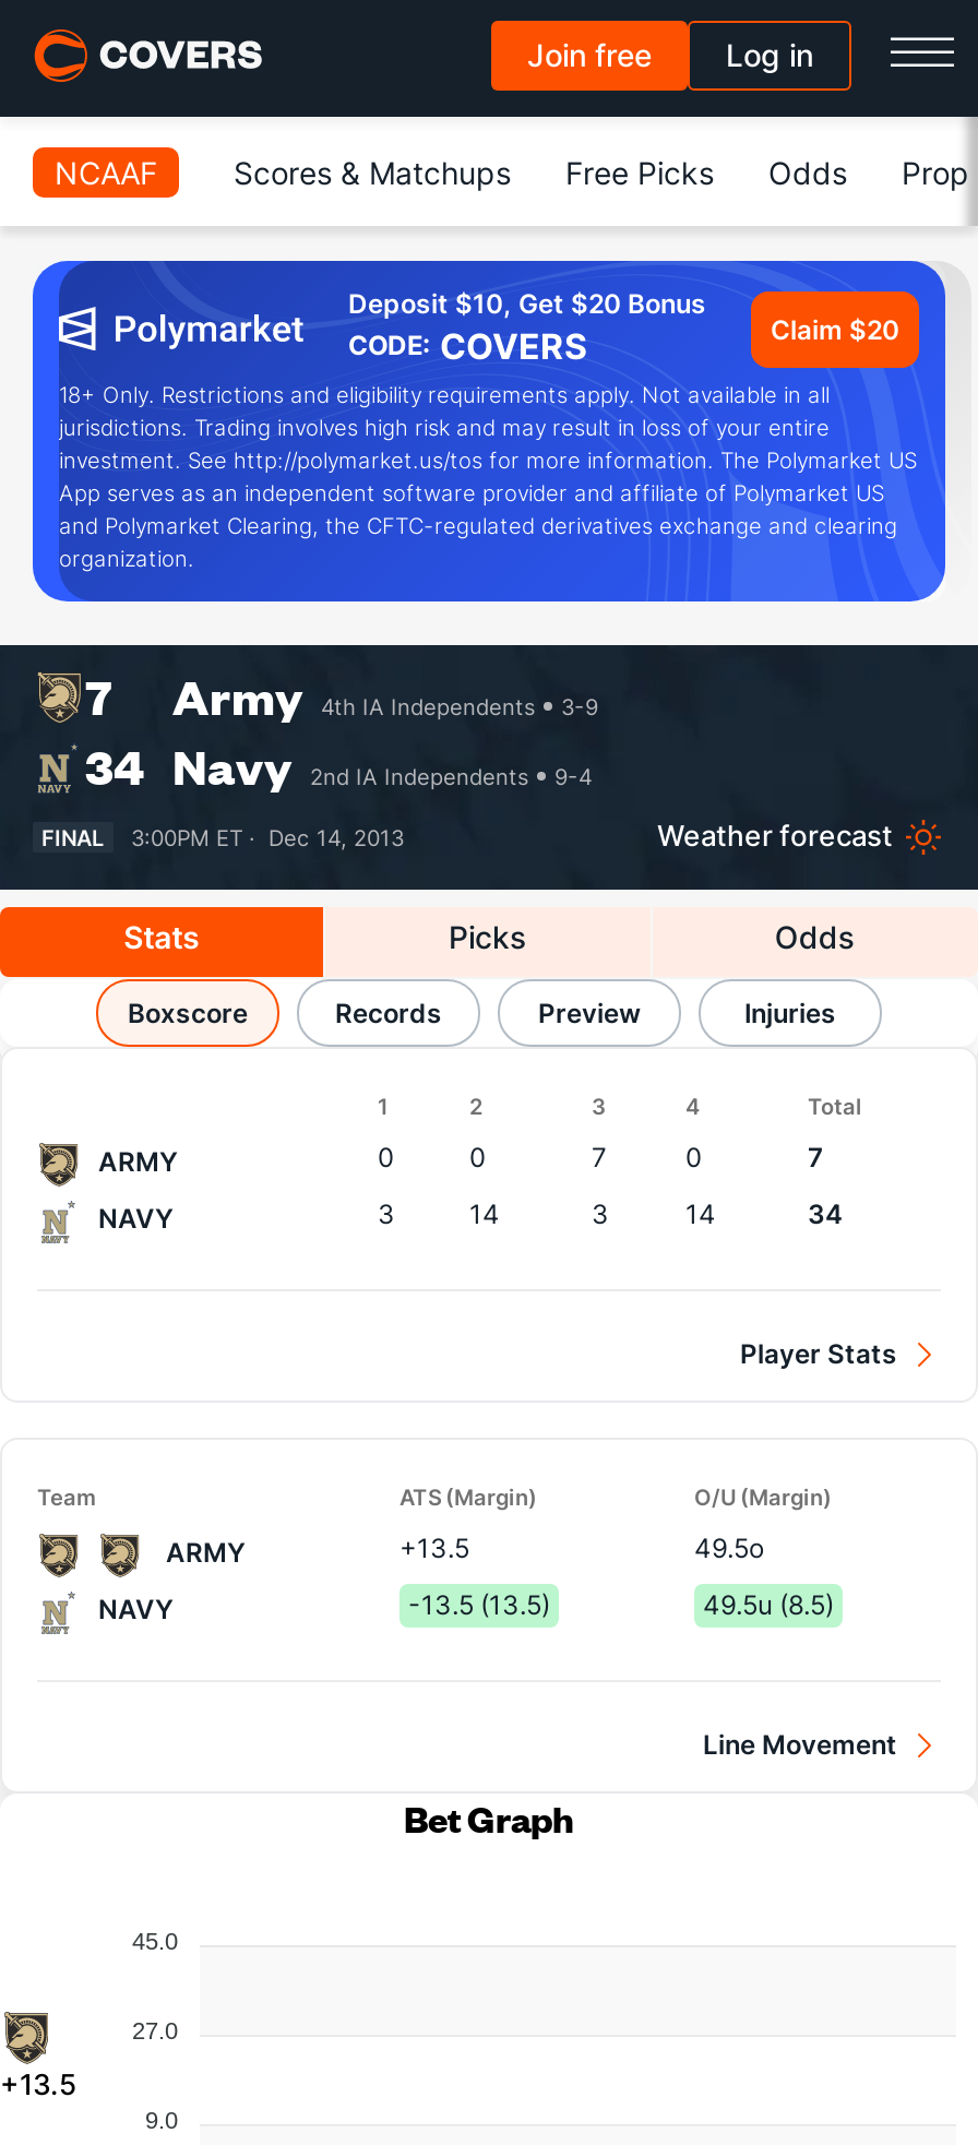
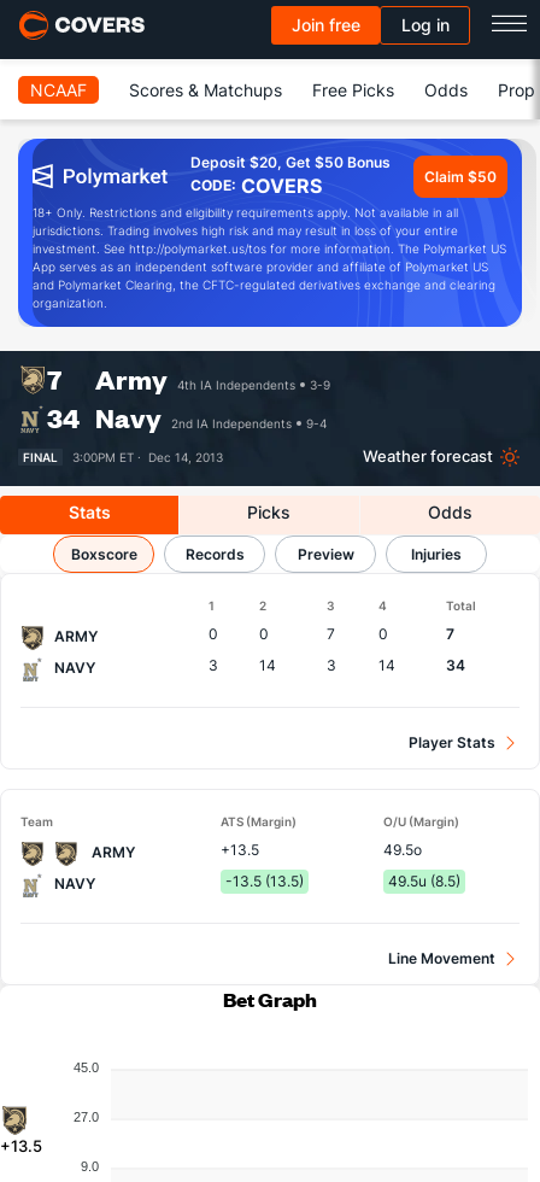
- Deposit $10, Get $20 Bonus
+ Deposit $20, Get $50 Bonus

- Claim $20
+ Claim $50
